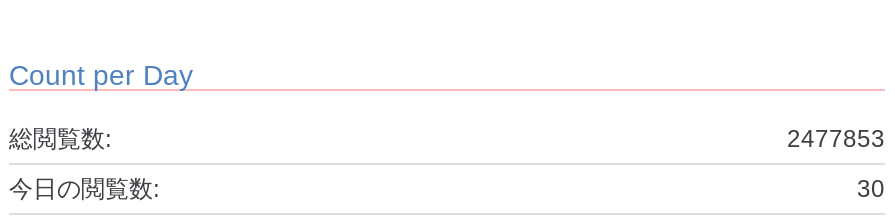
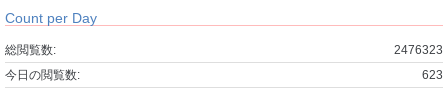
- 2477853
+ 2476323

- 30
+ 623
